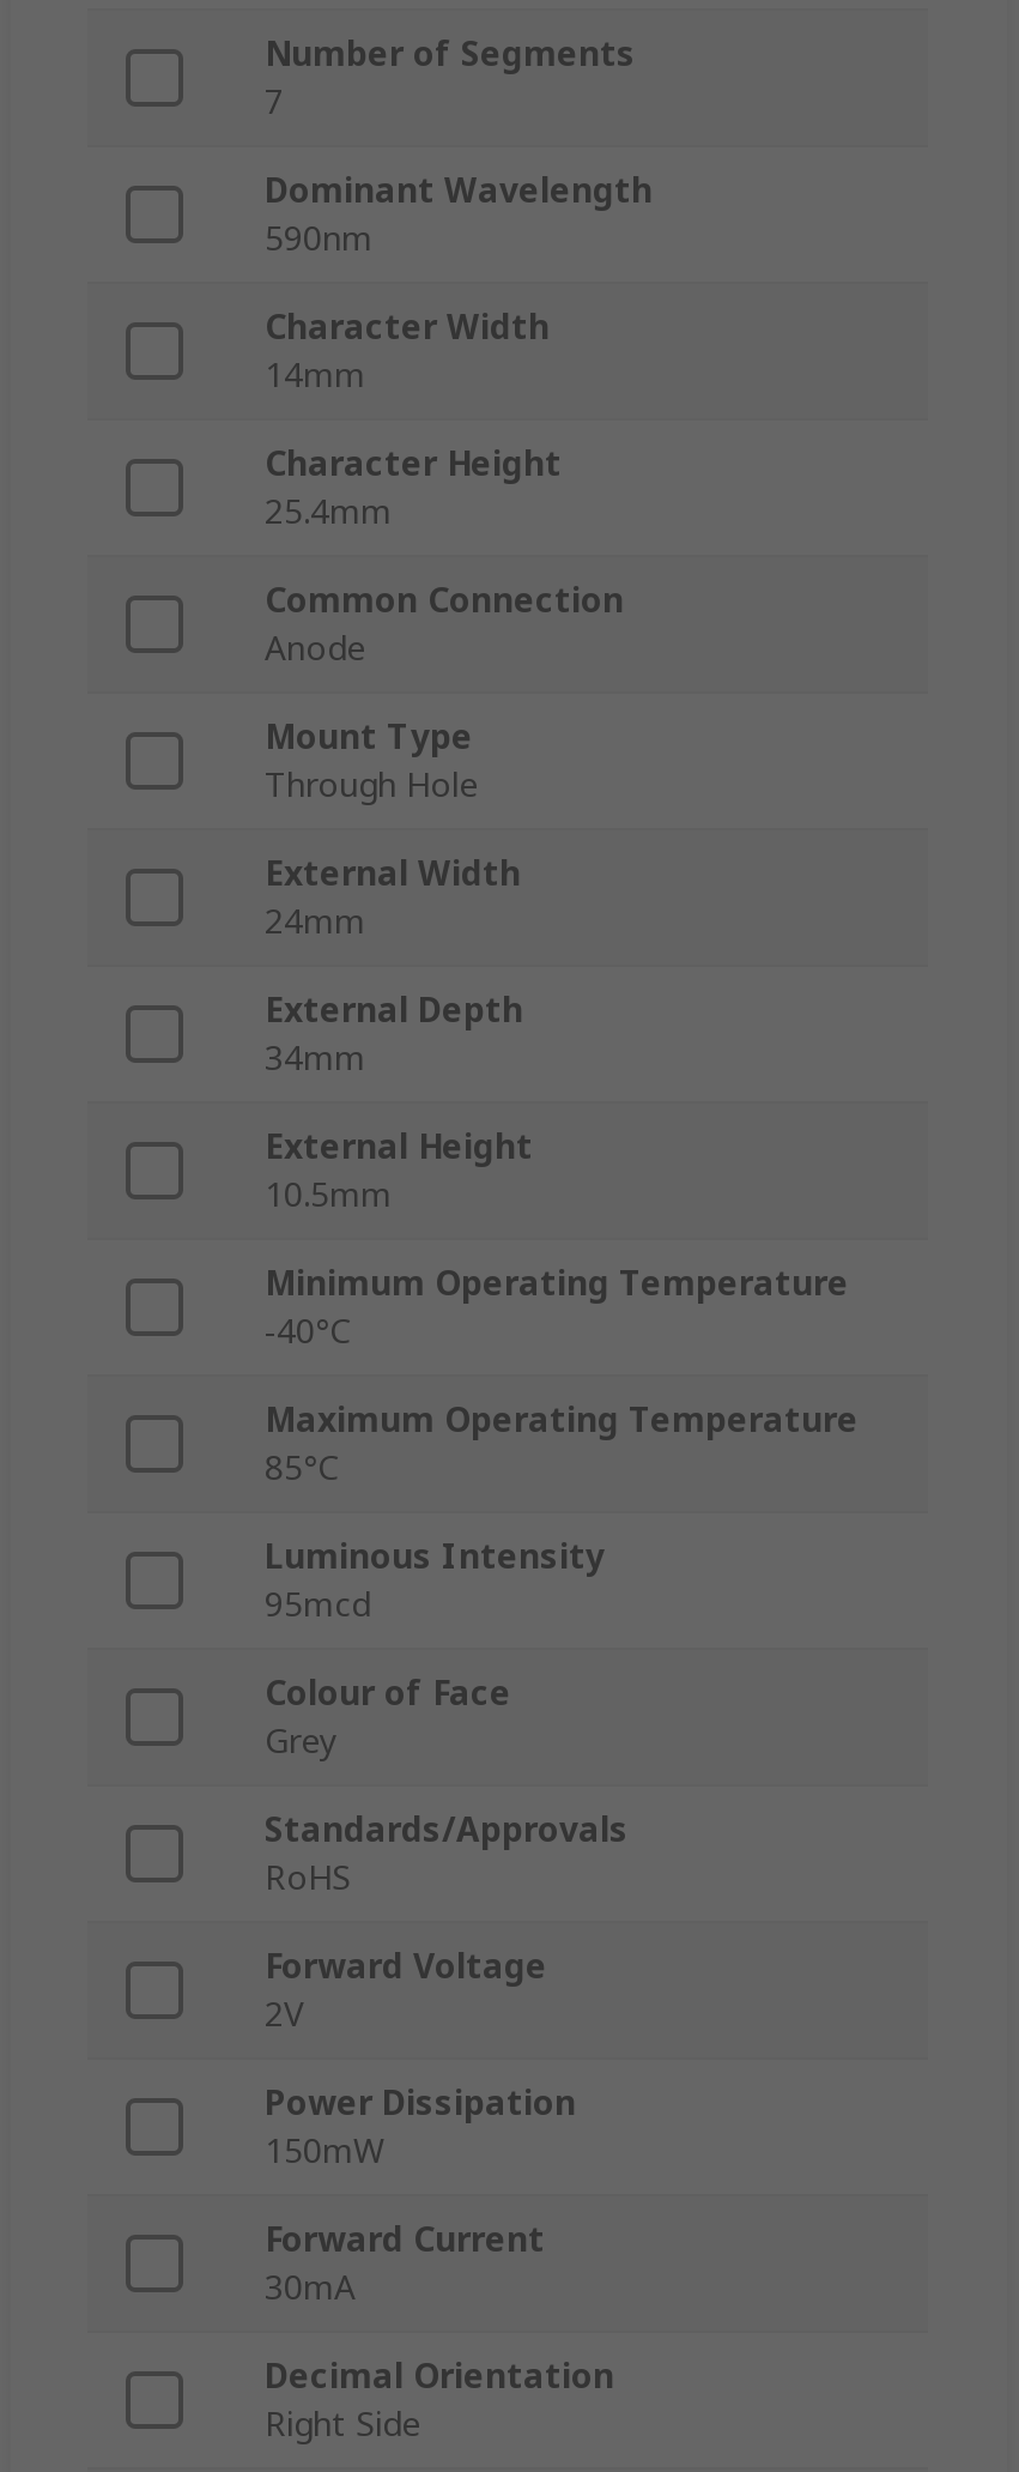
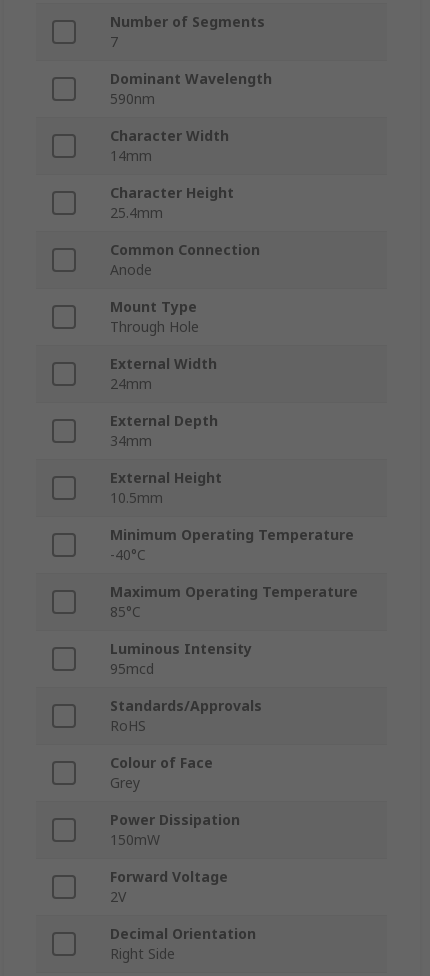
moved down: Colour of Face | Grey

moved down: Forward Voltage | 2V

- Forward Current
- 30mA
